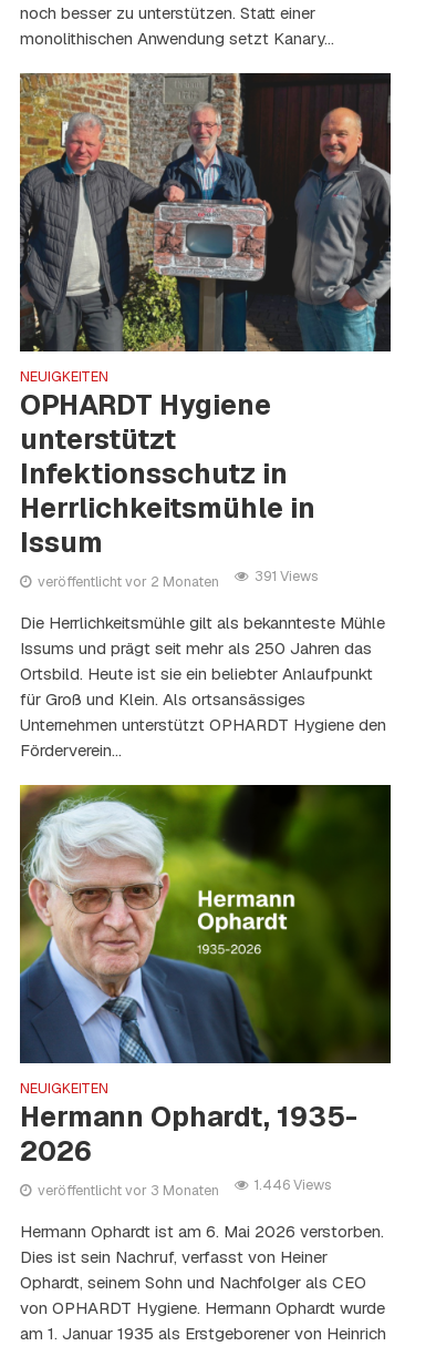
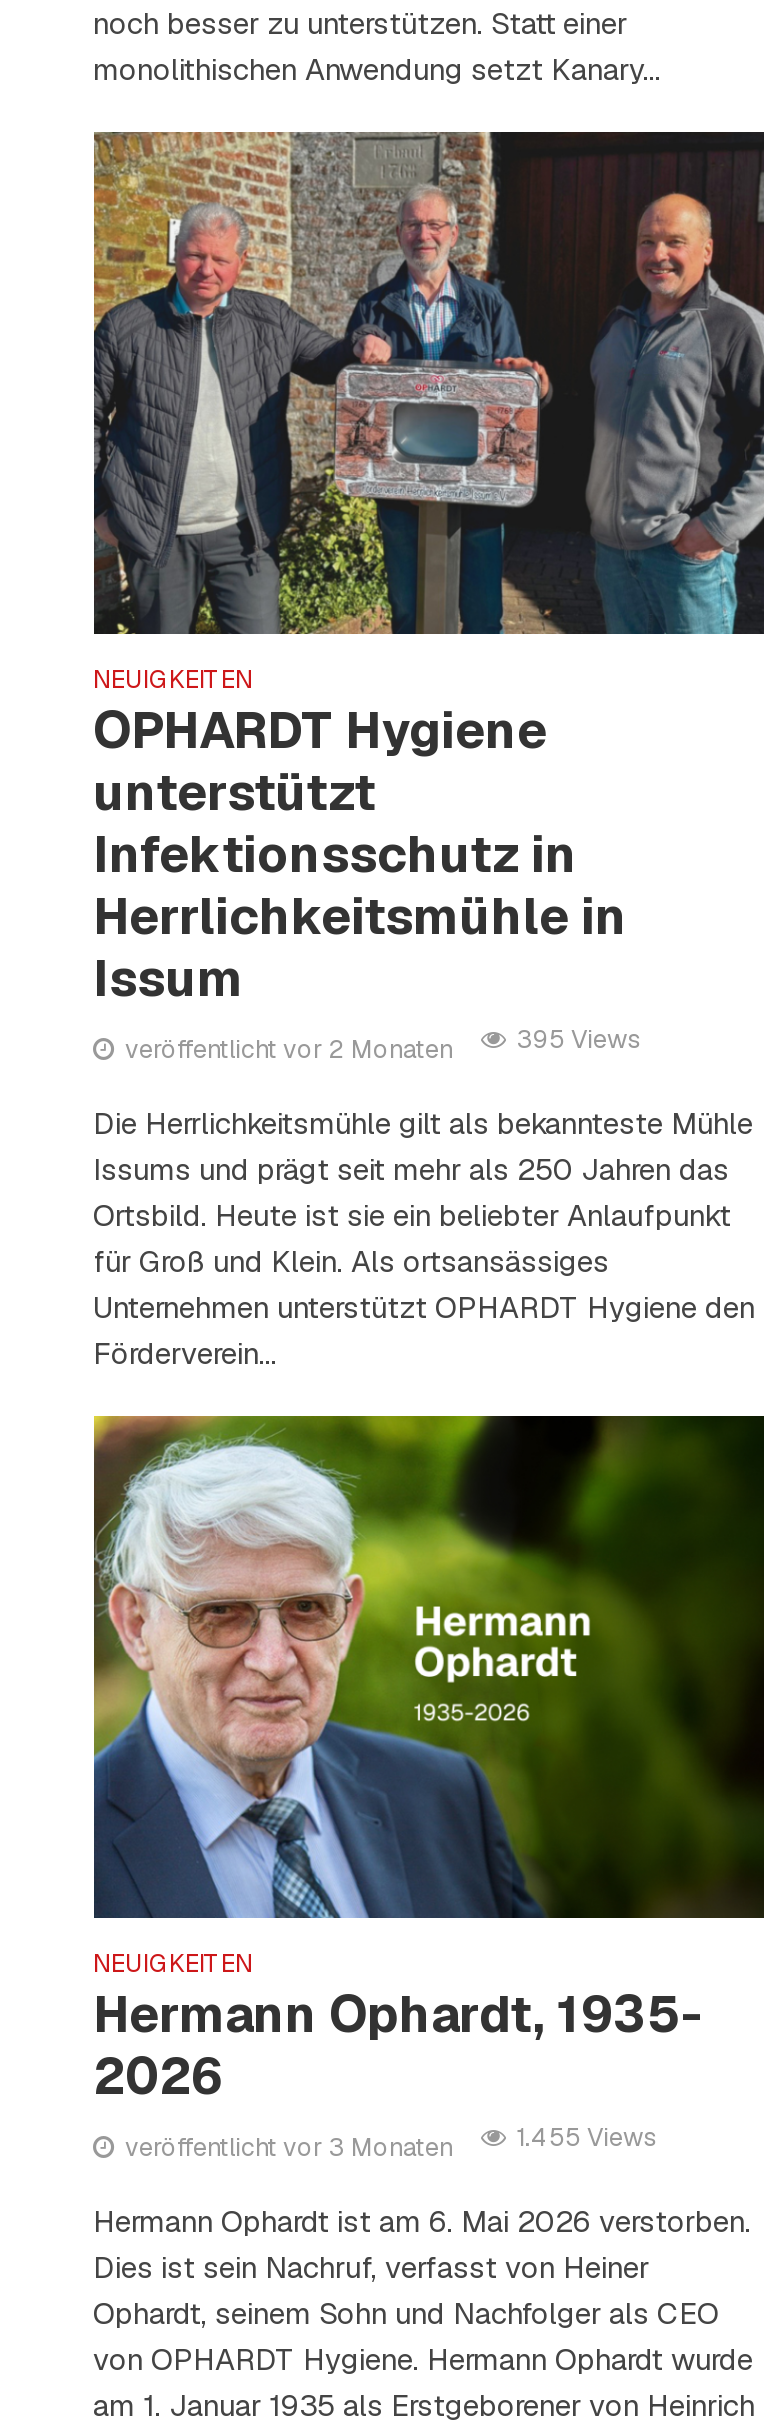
- veröffentlicht vor 2 Monaten 391 Views
+ veröffentlicht vor 2 Monaten 395 Views

- veröffentlicht vor 3 Monaten 1.446 Views
+ veröffentlicht vor 3 Monaten 1.455 Views
